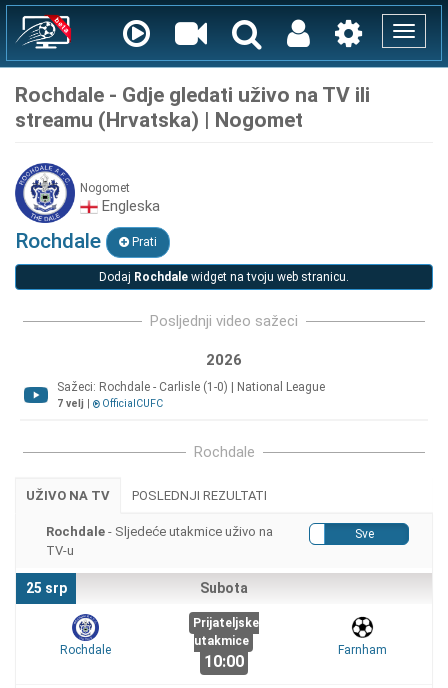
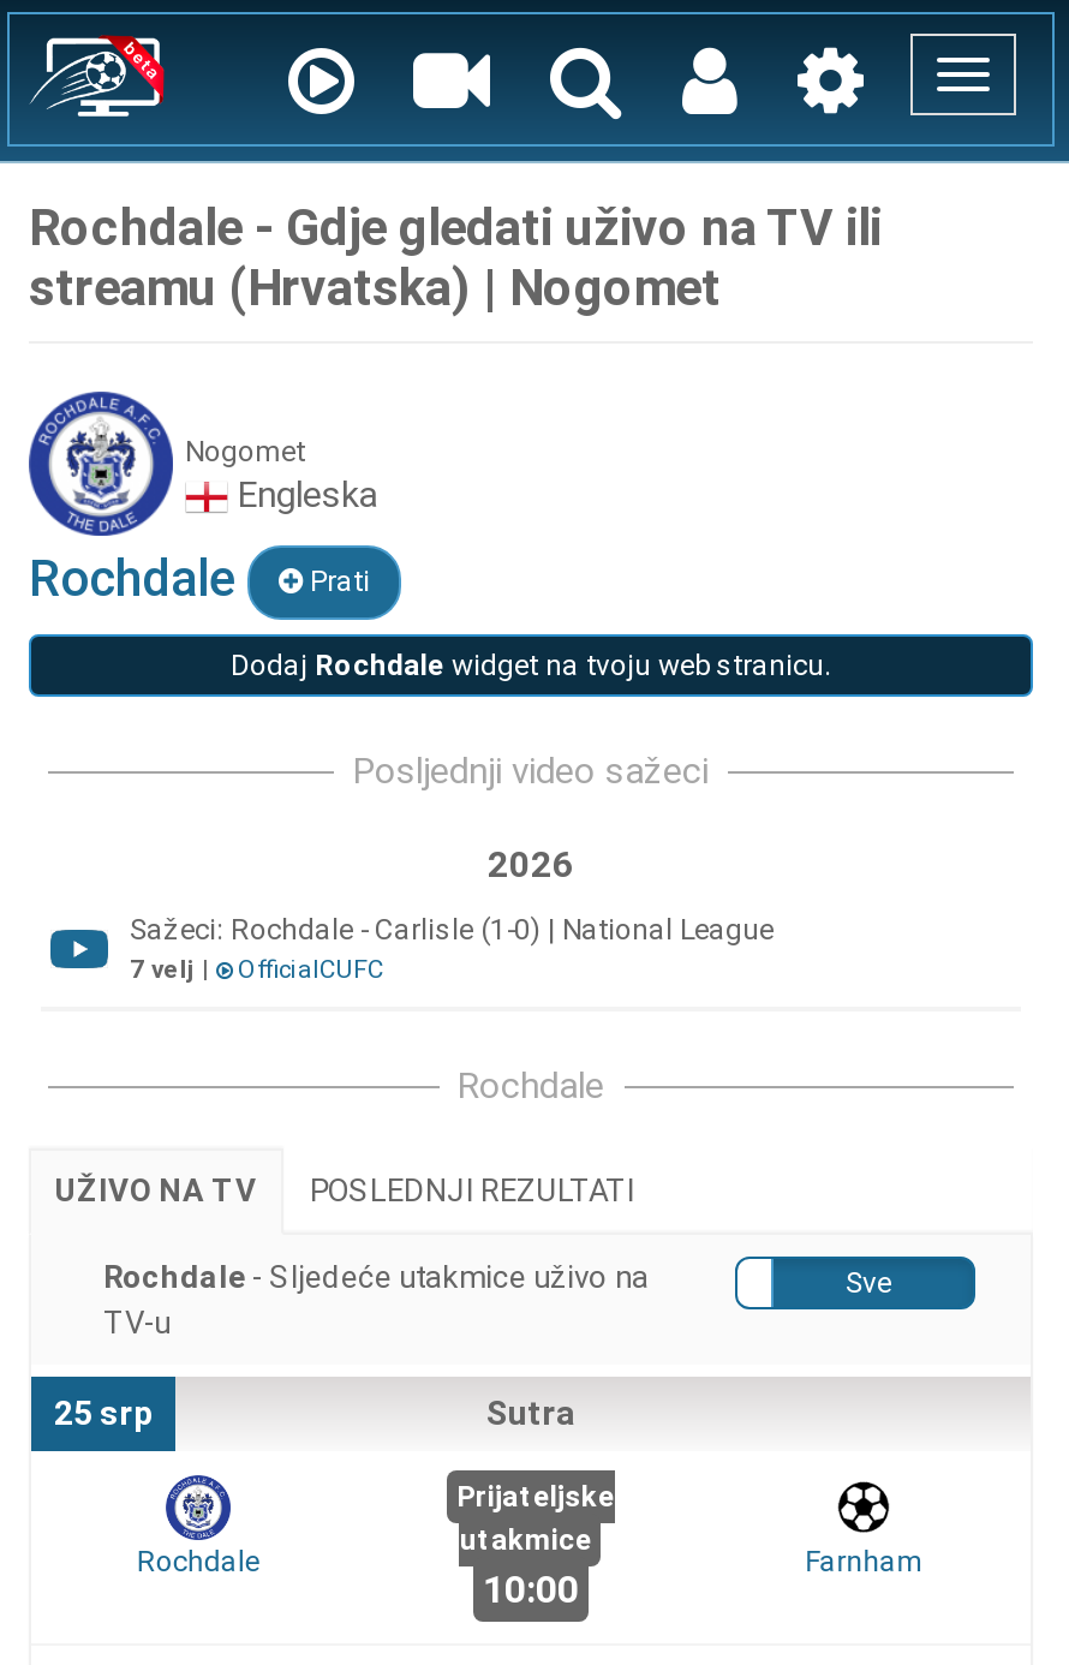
- Subota
+ Sutra
